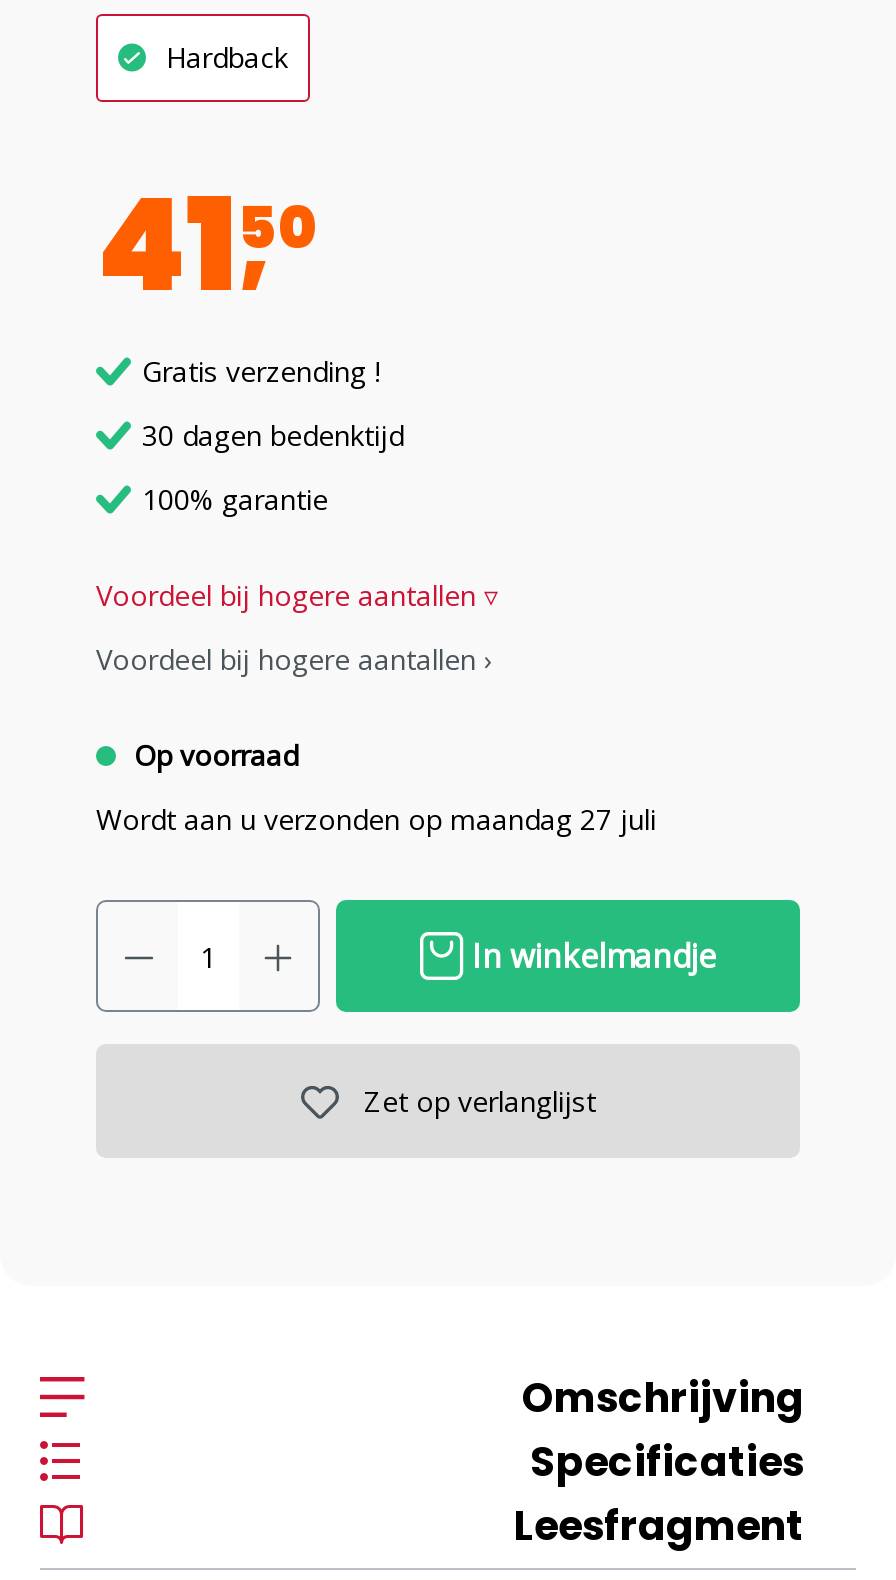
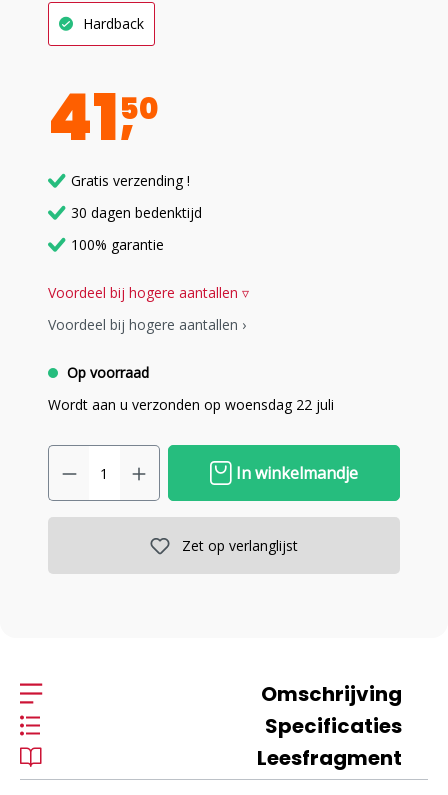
- Wordt aan u verzonden op maandag 27 juli
+ Wordt aan u verzonden op woensdag 22 juli
